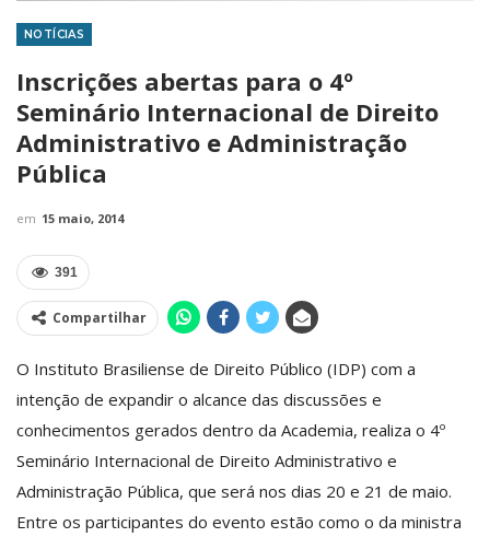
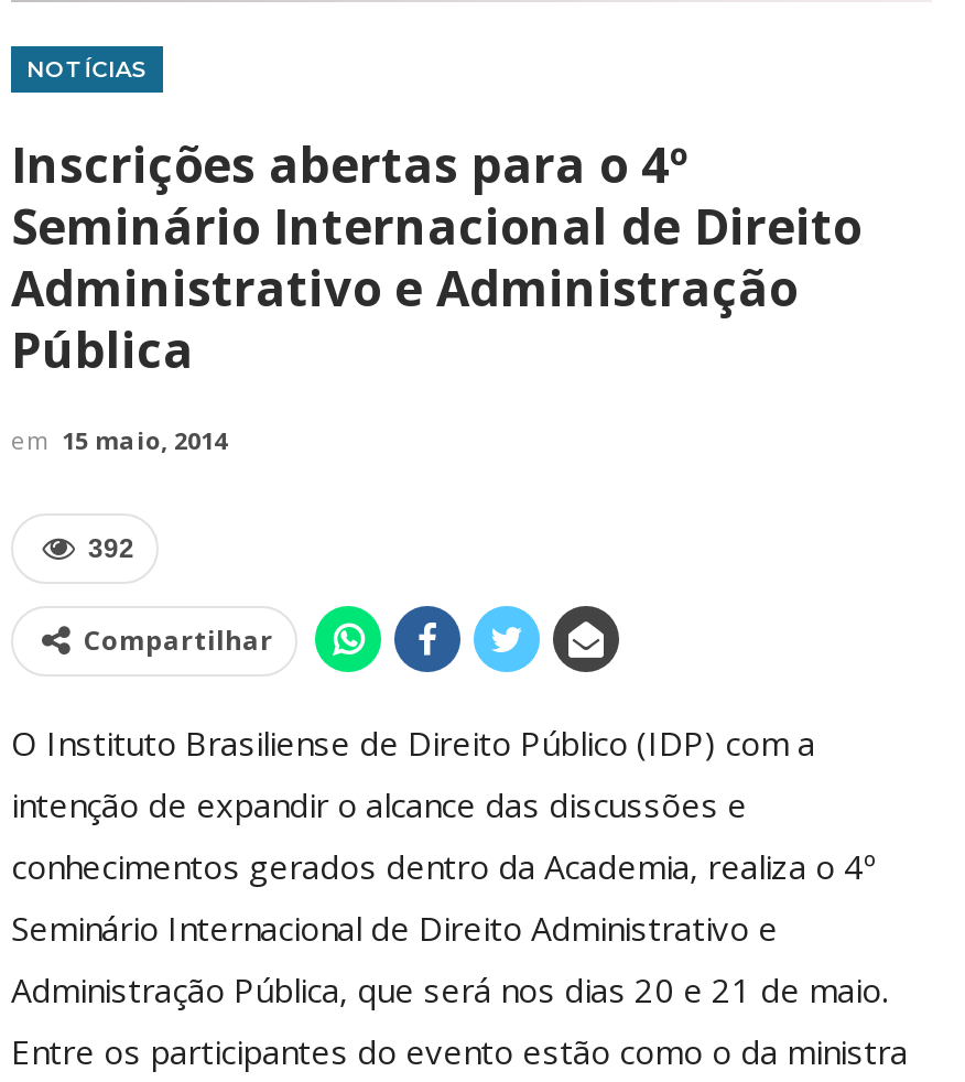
- 391
+ 392
